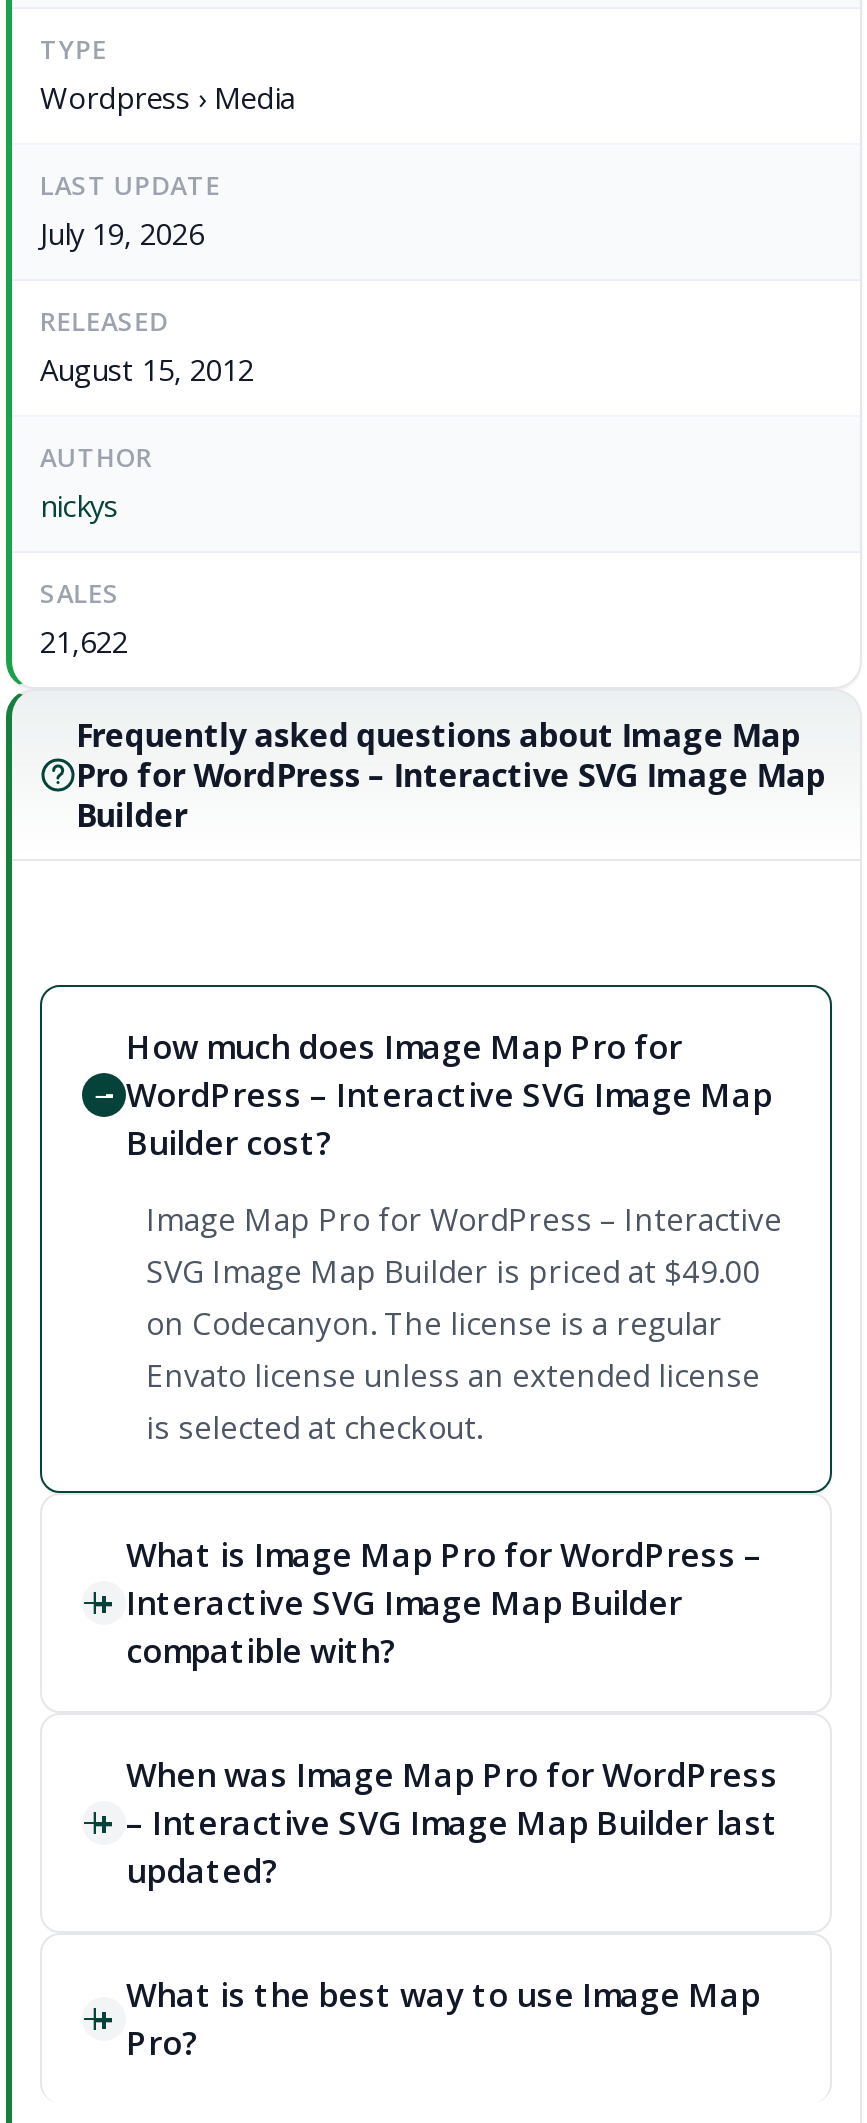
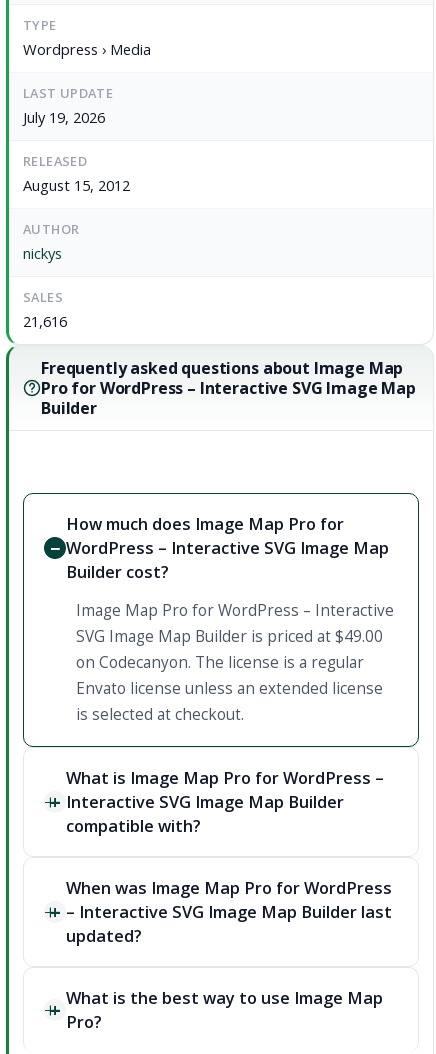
- 21,622
+ 21,616
